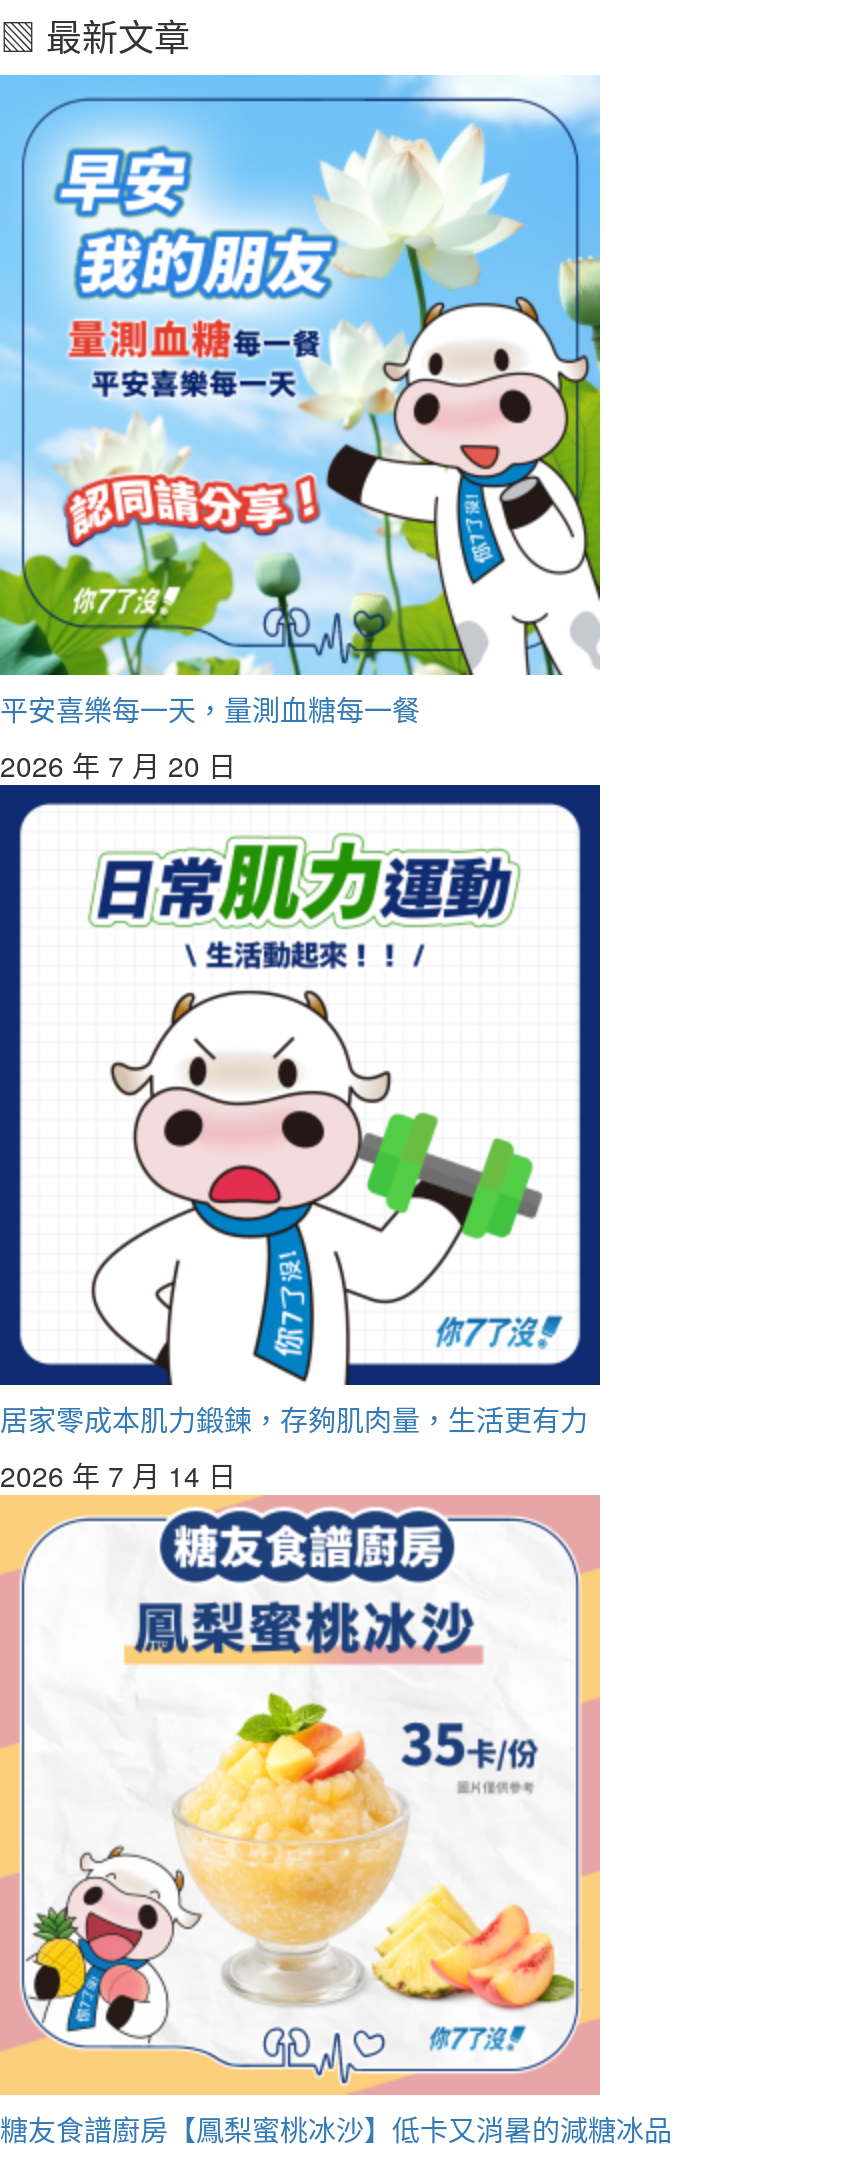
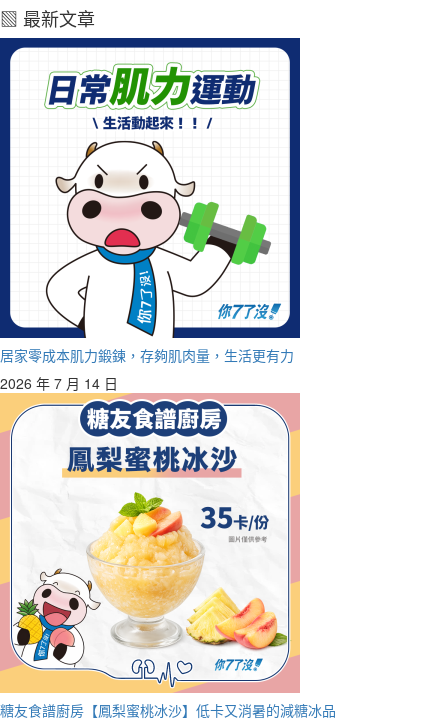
- [image]
- 平安喜樂每一天，量測血糖每一餐
- 2026 年 7 月 20 日
